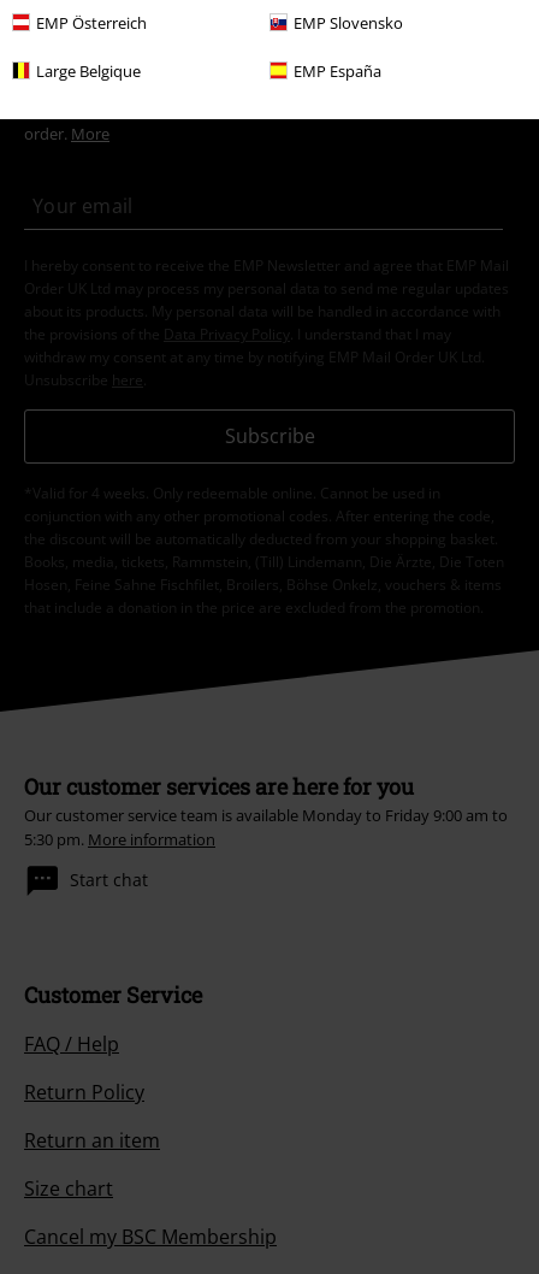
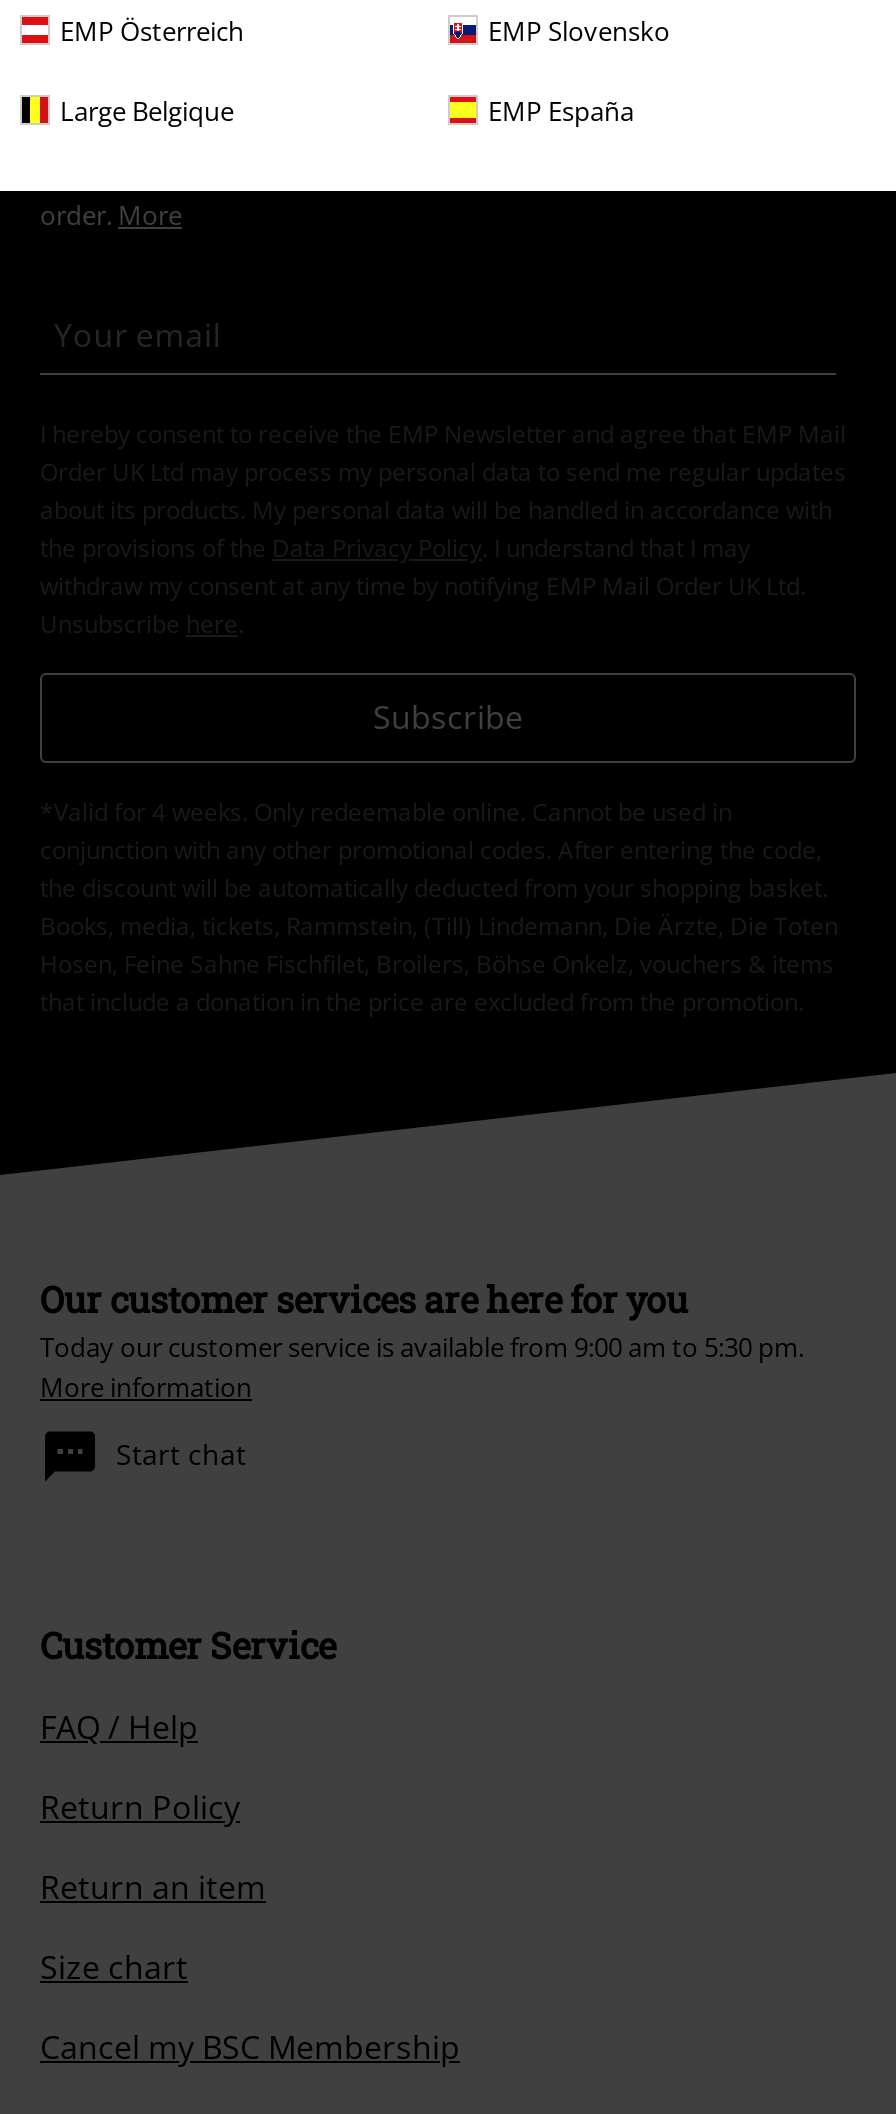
- Our customer service team is available Monday to Friday 9:00 am to
- 5:30 pm. More information
+ Today our customer service is available from 9:00 am to 5:30 pm.
+ More information
